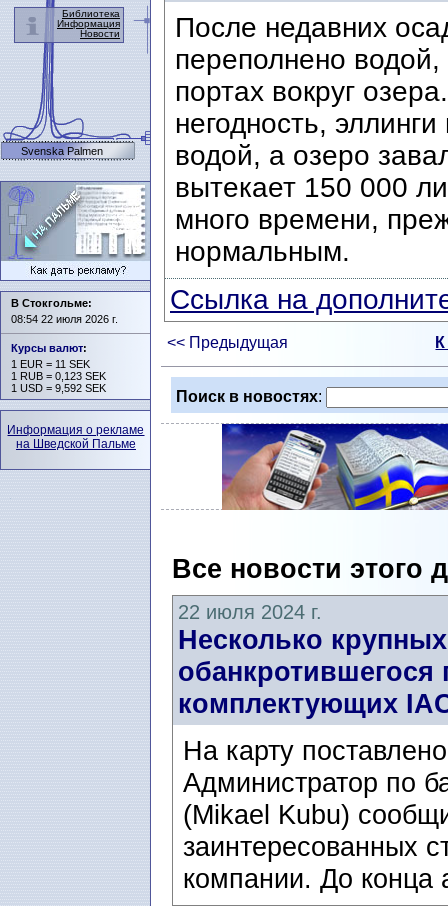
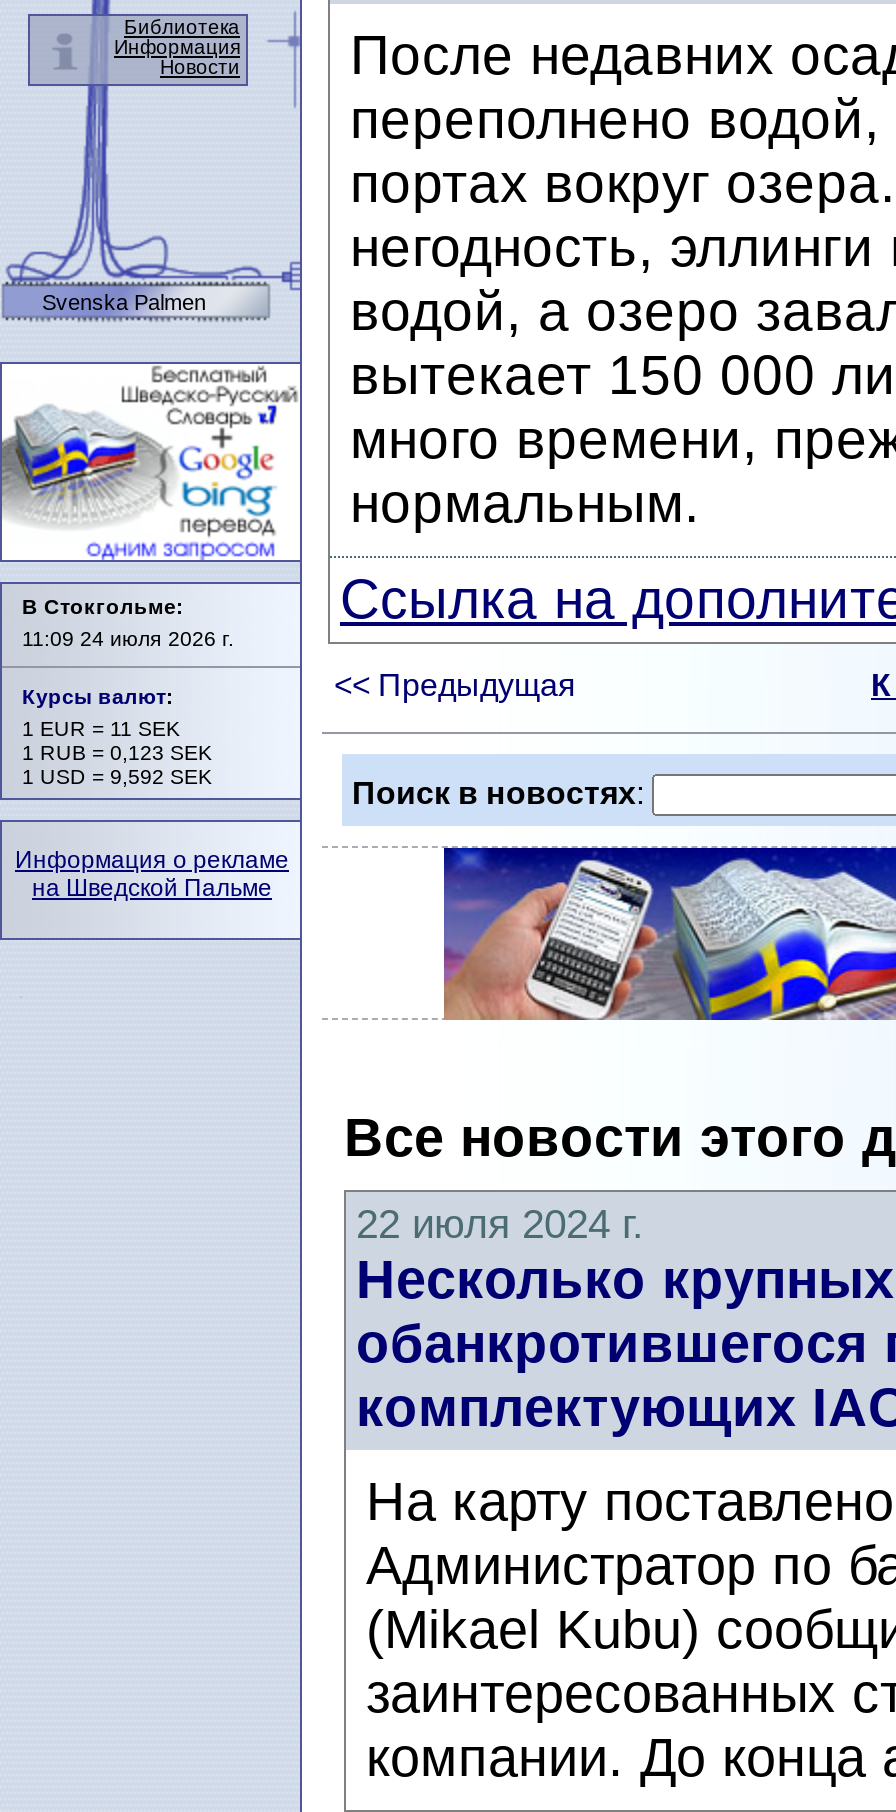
- [image]
- 08:54 22 июля 2026 г.
+ [image]
+ 11:09 24 июля 2026 г.
